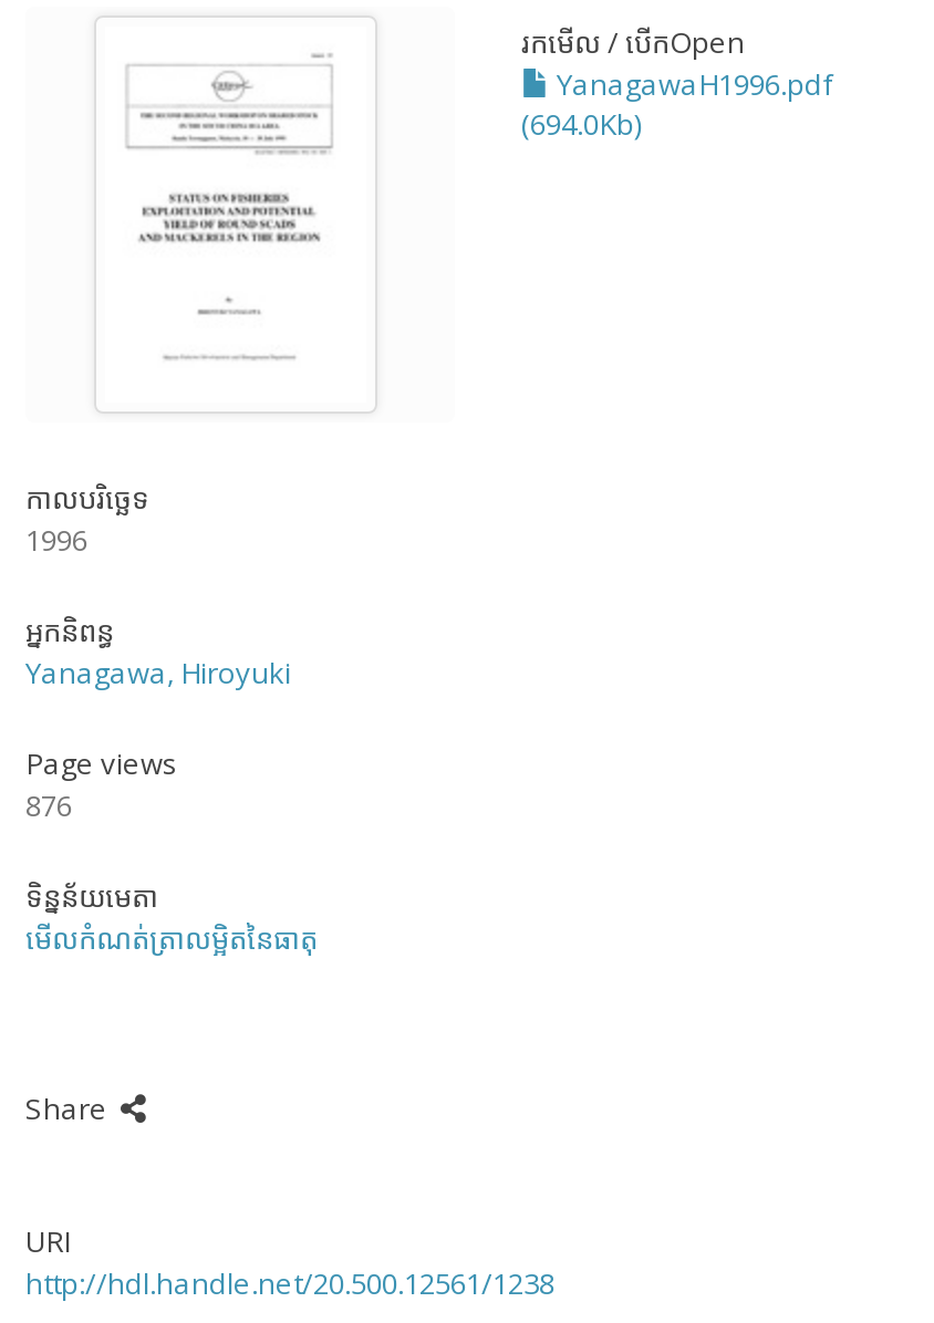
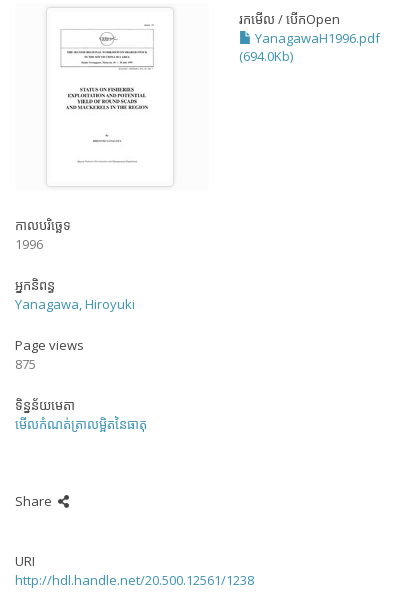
- 876
+ 875
